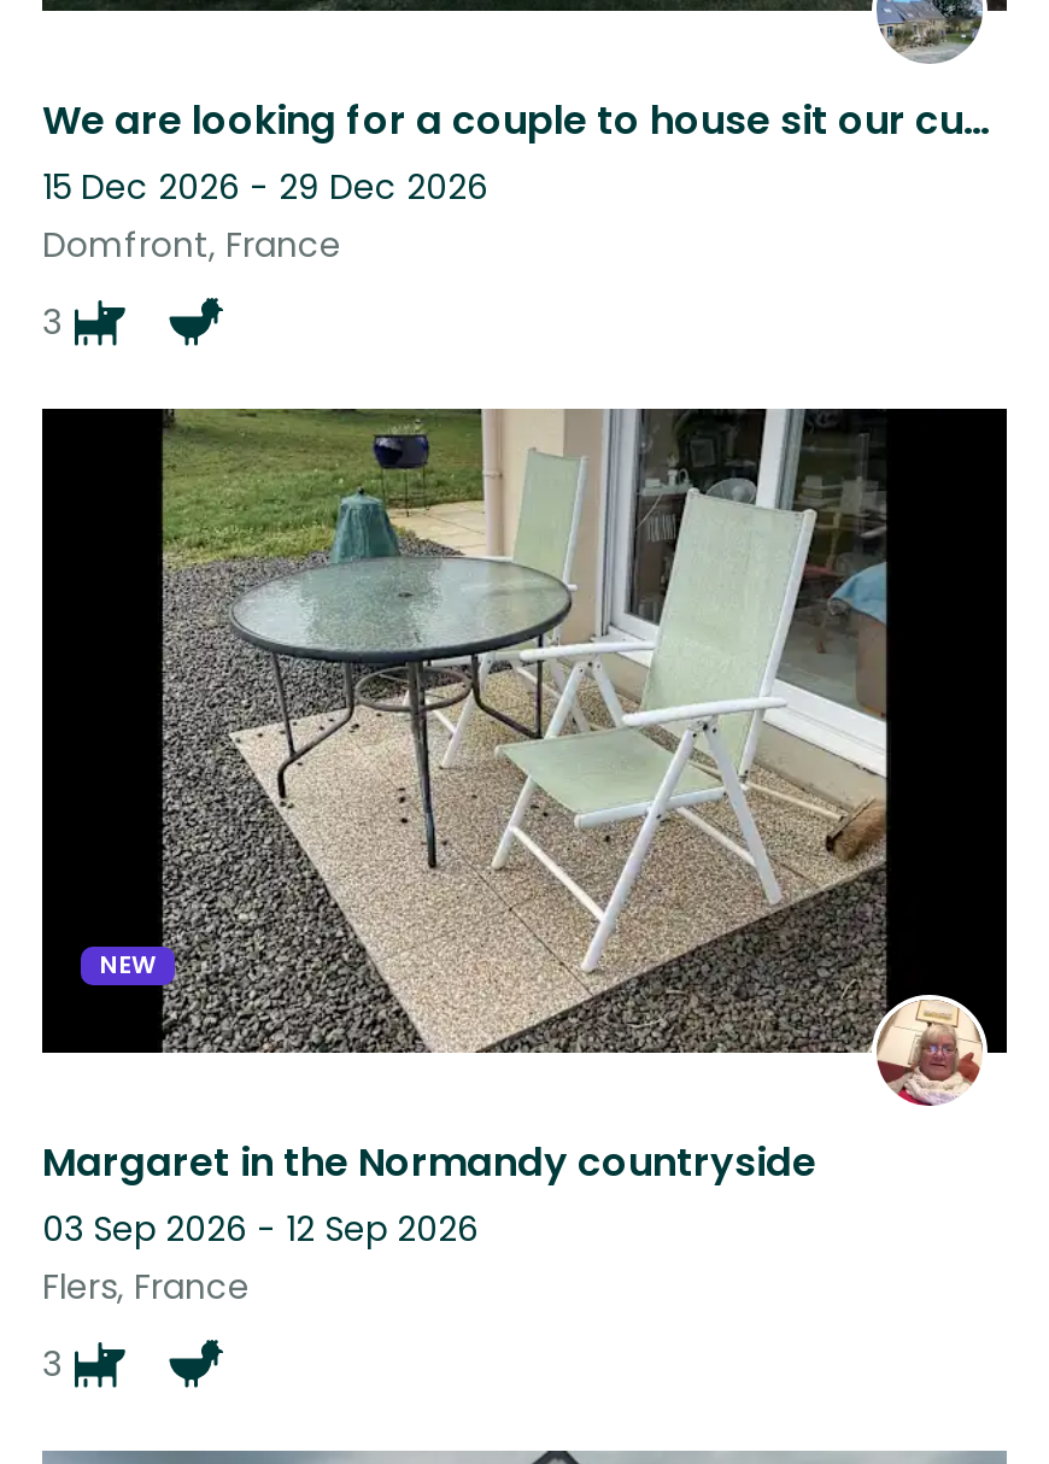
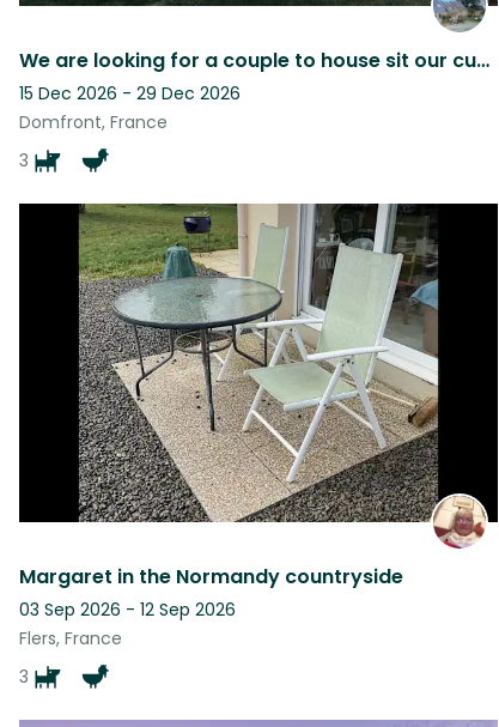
- NEW
